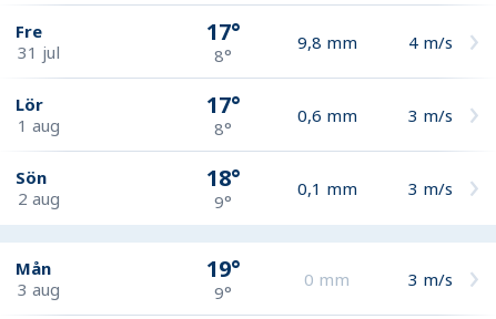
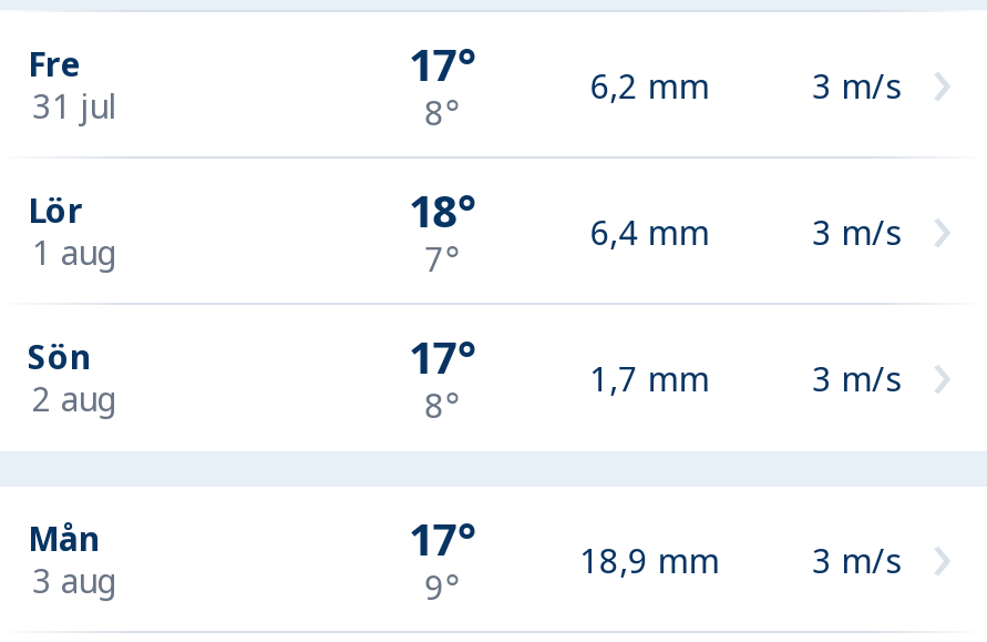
- 9,8 mm
+ 6,2 mm

- 4 m/s
+ 3 m/s

- 17°
+ 18°

- 0,6 mm
+ 6,4 mm

- 8°
+ 7°

- 18°
+ 17°

- 0,1 mm
+ 1,7 mm

- 9°
+ 8°

- 19°
+ 17°

- 0 mm
+ 18,9 mm
